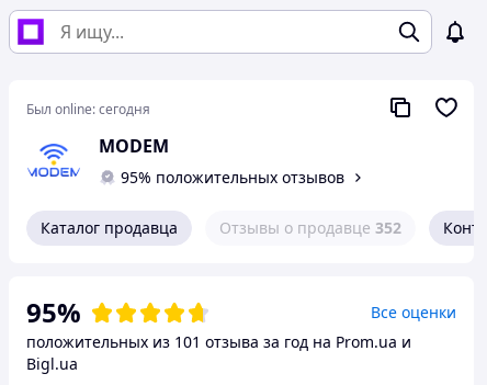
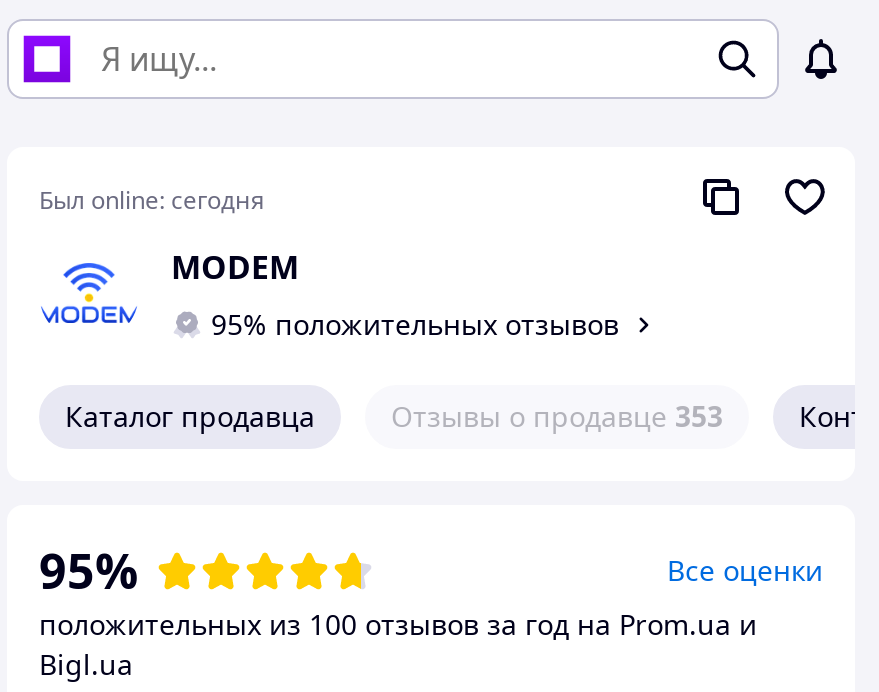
- Отзывы о продавце 352
+ Отзывы о продавце 353

- положительных из 101 отзыва за год на Prom.ua и
+ положительных из 100 отзывов за год на Prom.ua и
